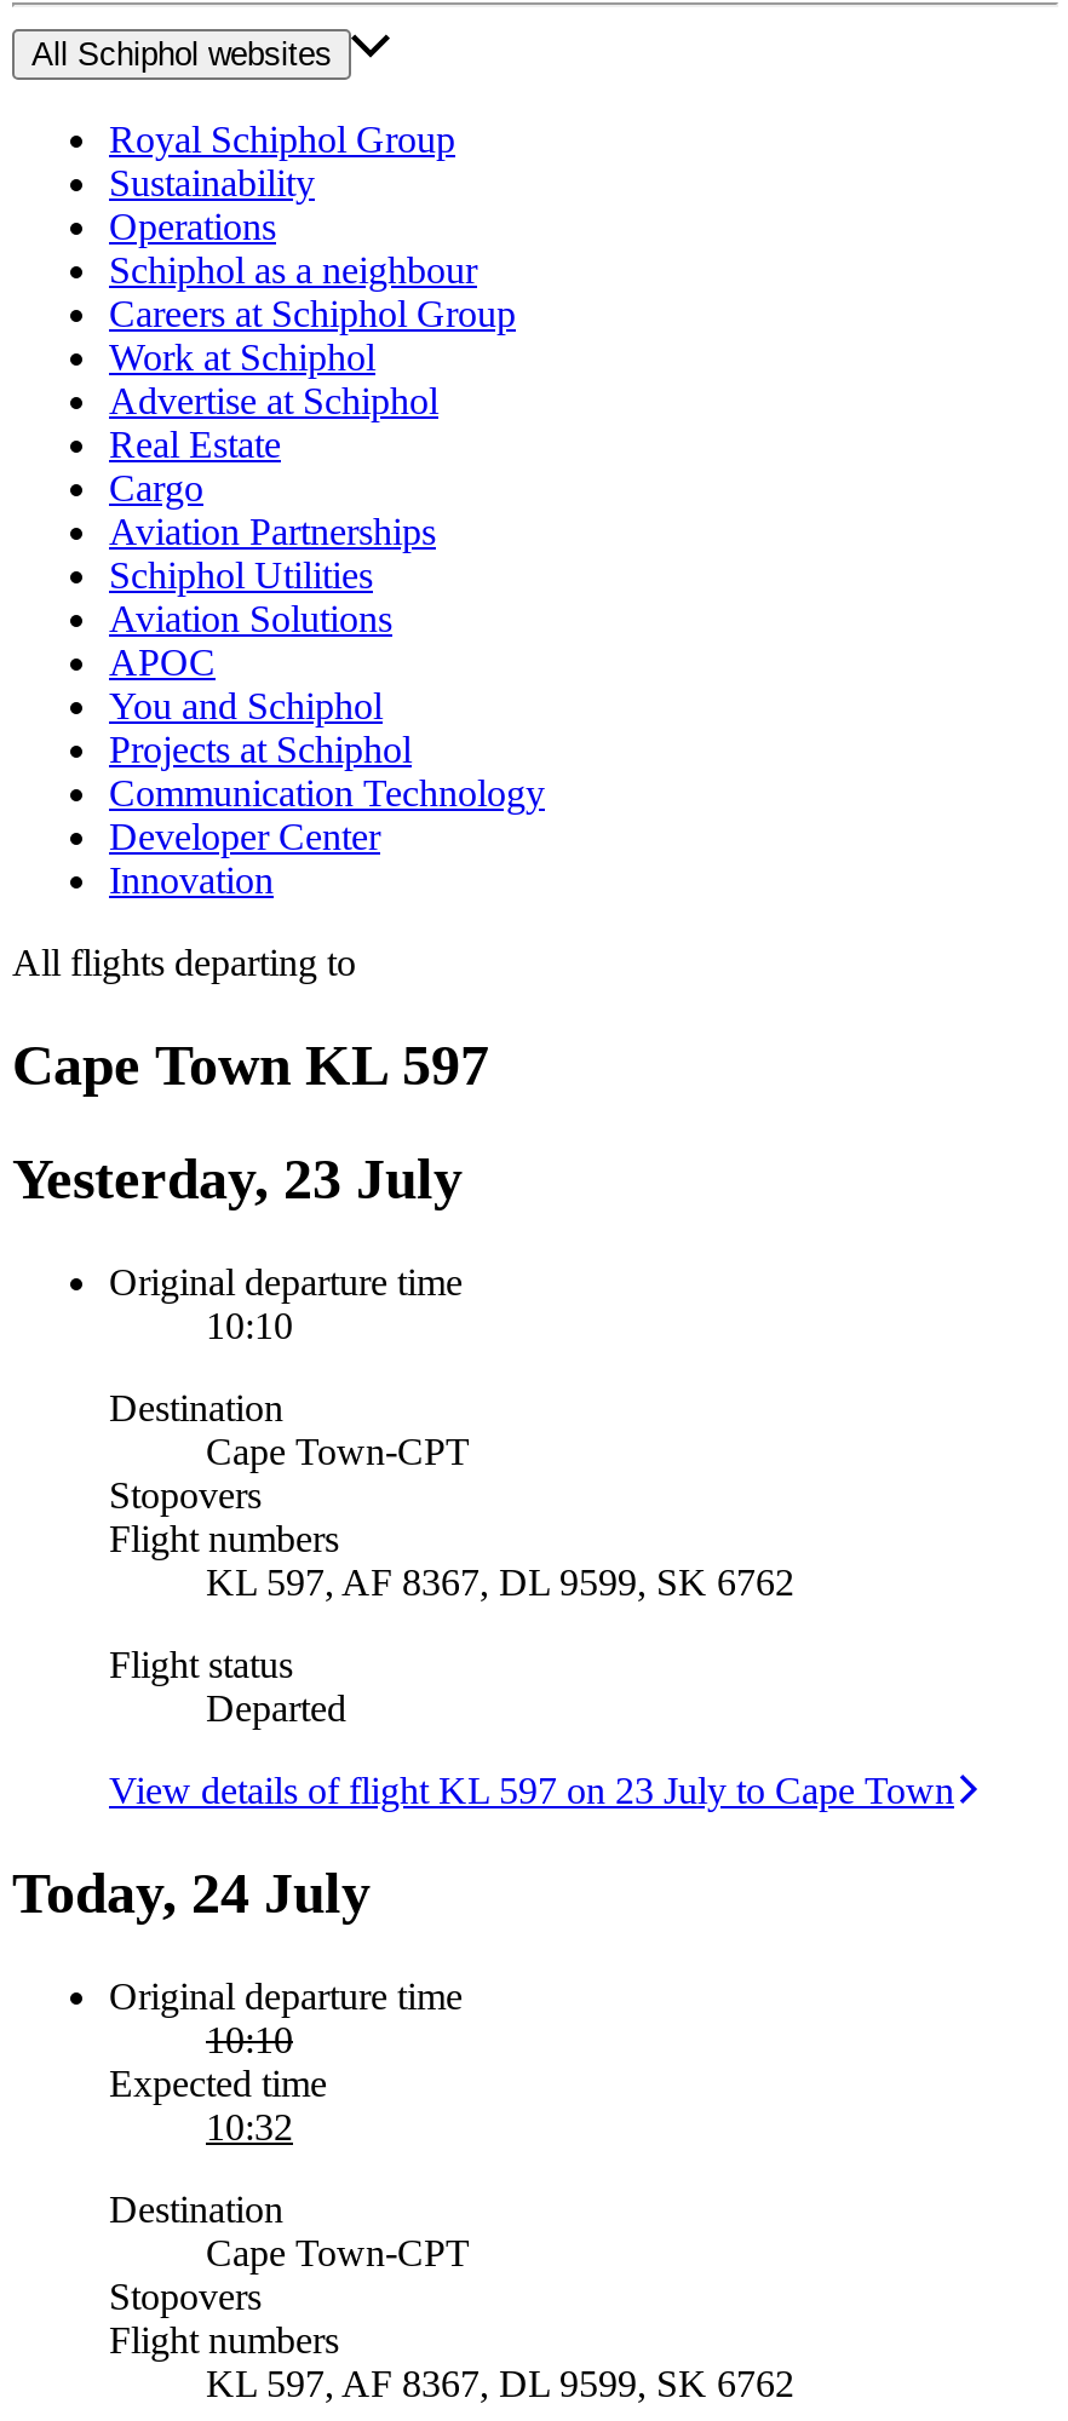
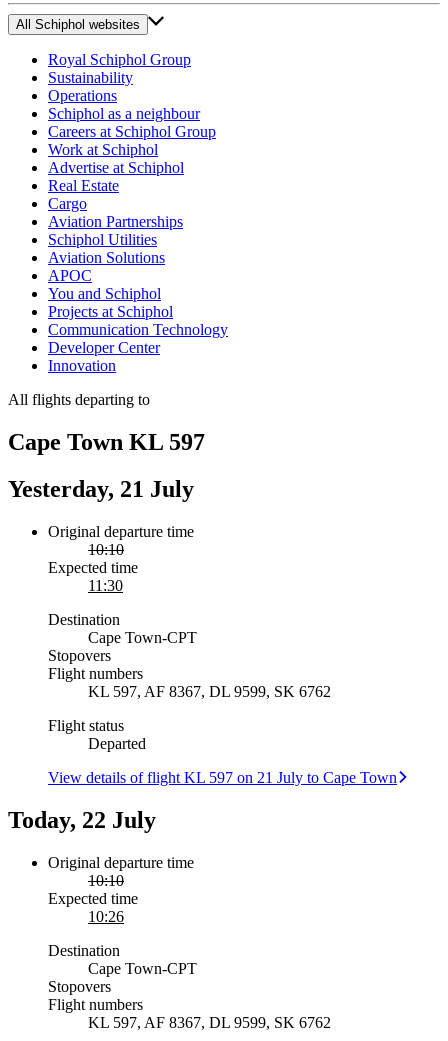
- Yesterday, 23 July
+ Yesterday, 21 July

+ Expected time
+ 11:30

- View details of flight KL 597 on 23 July to Cape Town
+ View details of flight KL 597 on 21 July to Cape Town

- Today, 24 July
+ Today, 22 July

- 10:32
+ 10:26
